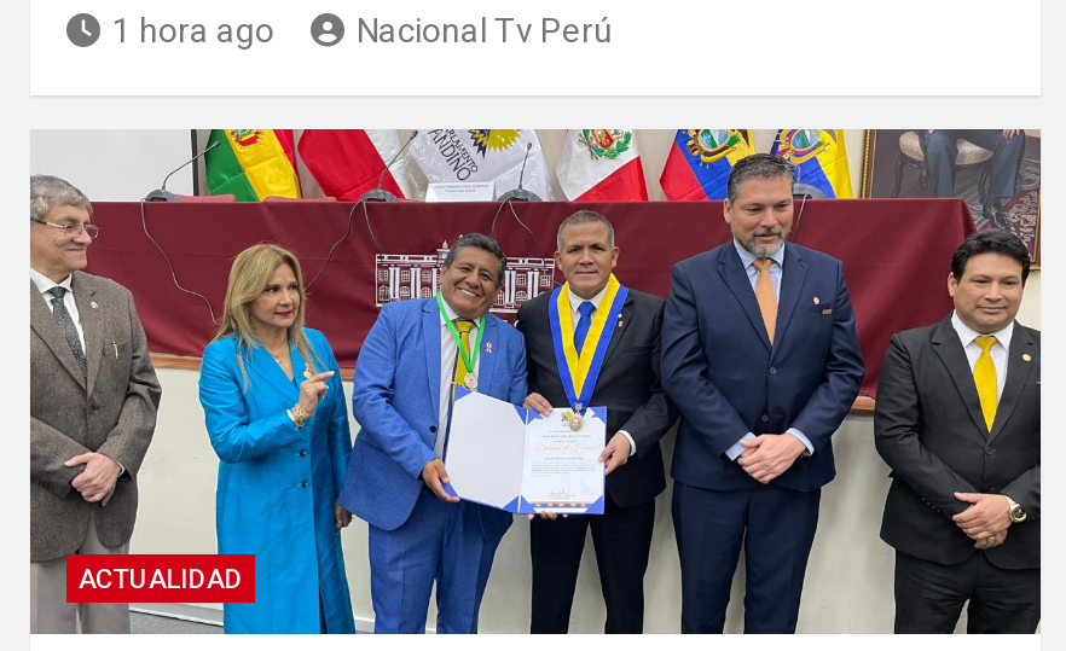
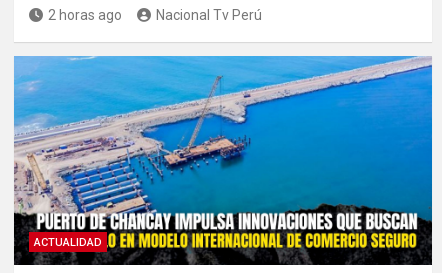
- 1 hora ago
+ 2 horas ago

- [image]
+ [image]
